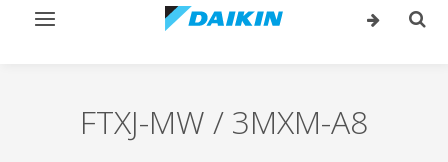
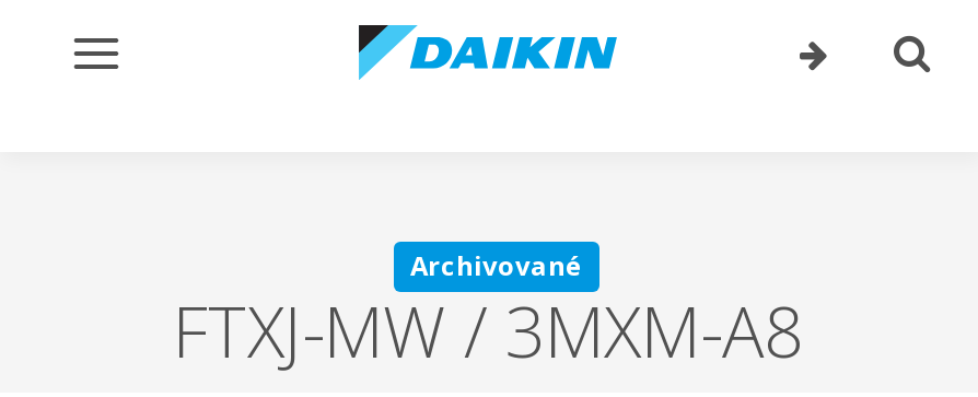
+ Archivované
